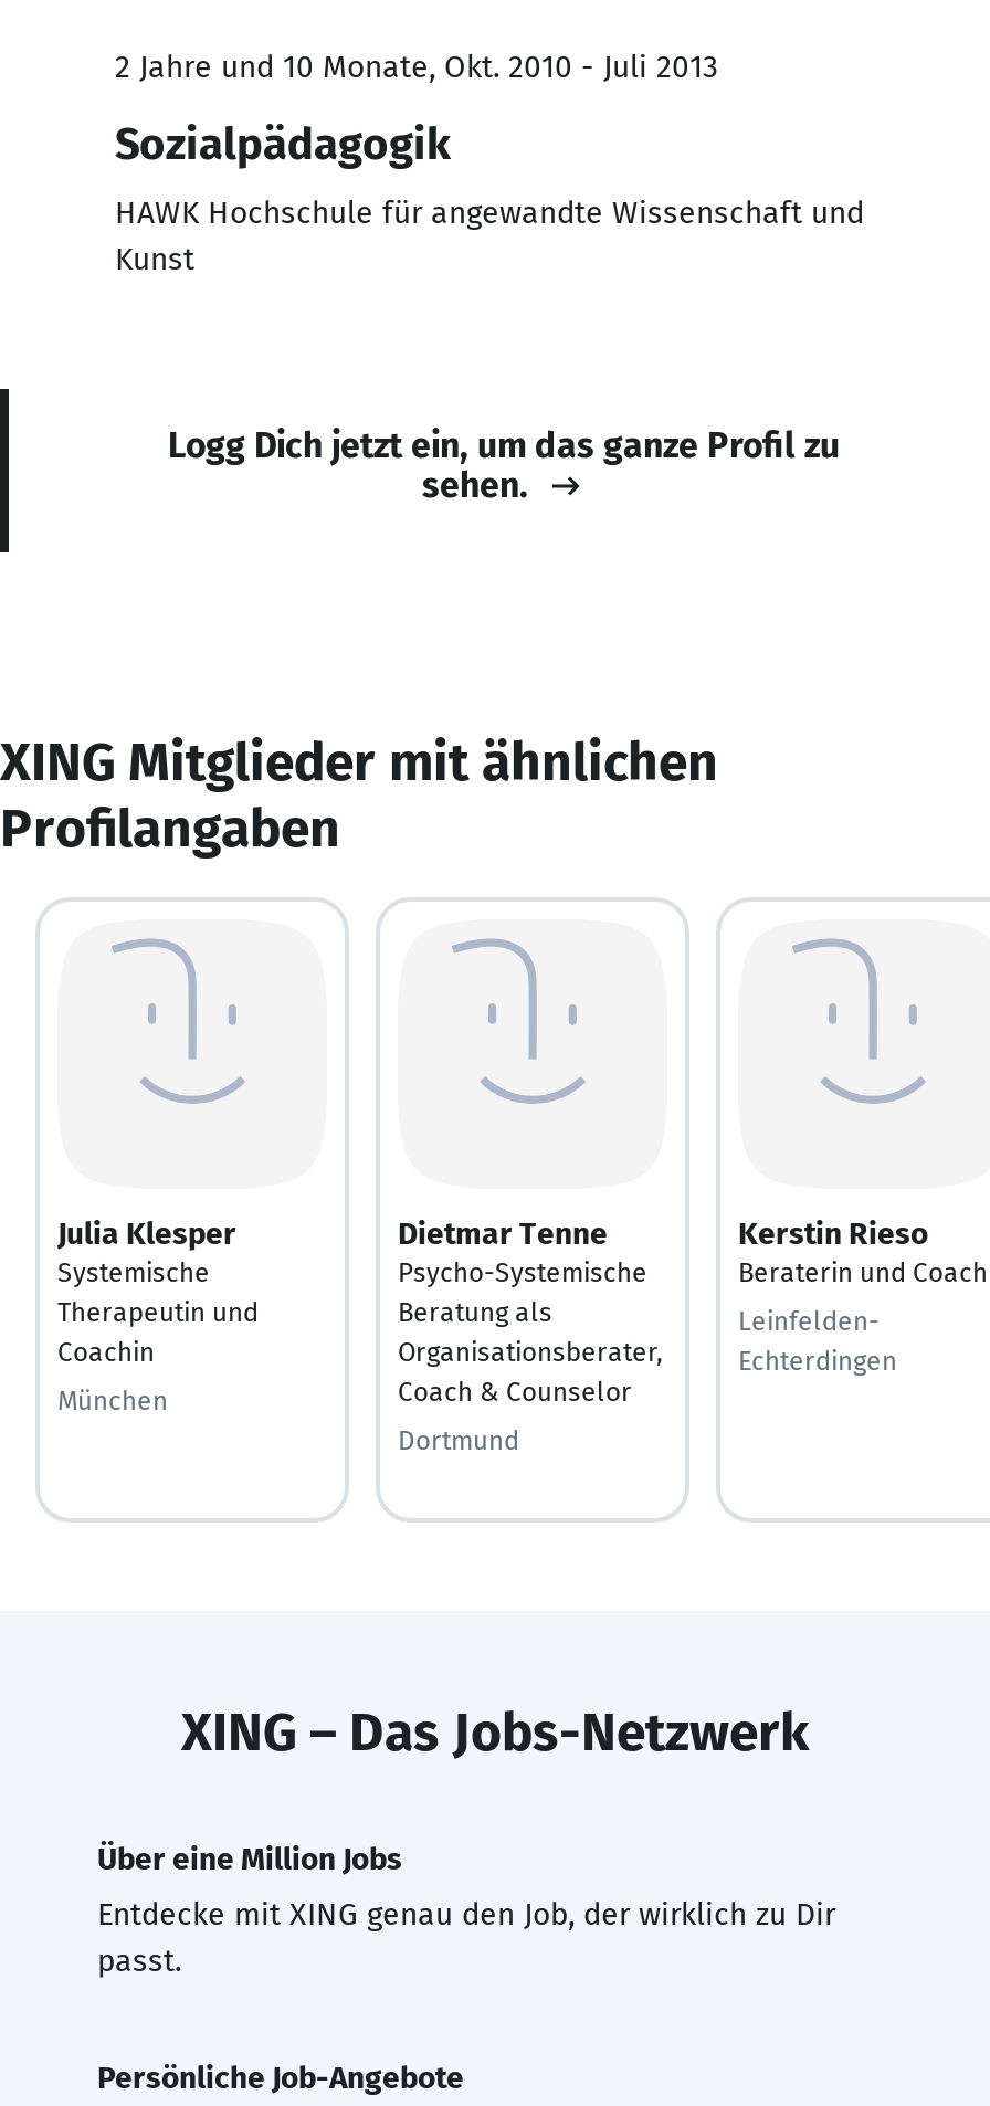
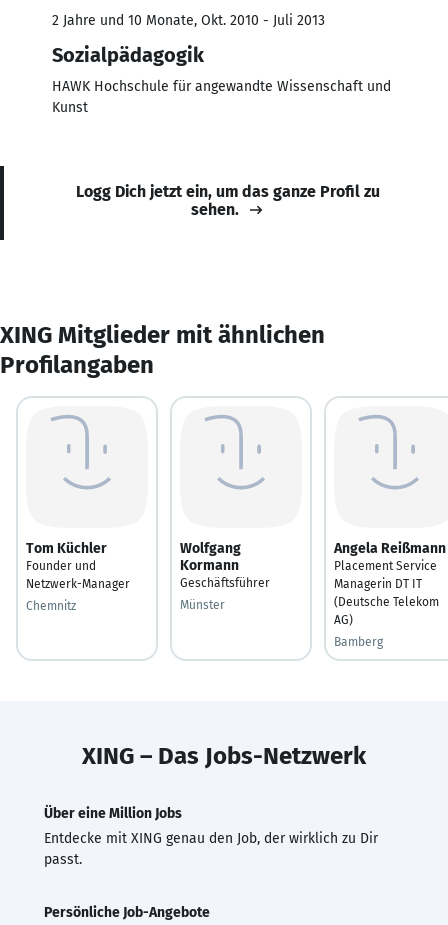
- Julia Klesper
- Systemische
- Therapeutin und
- Coachin
+ Tom Küchler
+ Founder und
+ Netzwerk-Manager

- Dietmar Tenne
- Psycho-Systemische
- Beratung als
- Organisationsberater,
- Coach & Counselor
+ Wolfgang
+ Kormann
+ Geschäftsführer

- Kerstin Rieso
- Beraterin und Coach
+ Angela Reißmann
+ Placement Service
+ Managerin DT IT
+ (Deutsche Telekom
+ AG)

- Leinfelden-
- Echterdingen
+ Bamberg

- München
+ Chemnitz

- Dortmund
+ Münster
